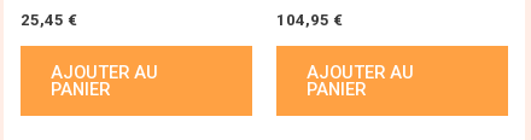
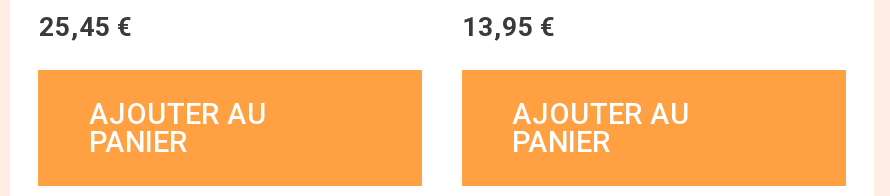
- 104,95 €
+ 13,95 €
